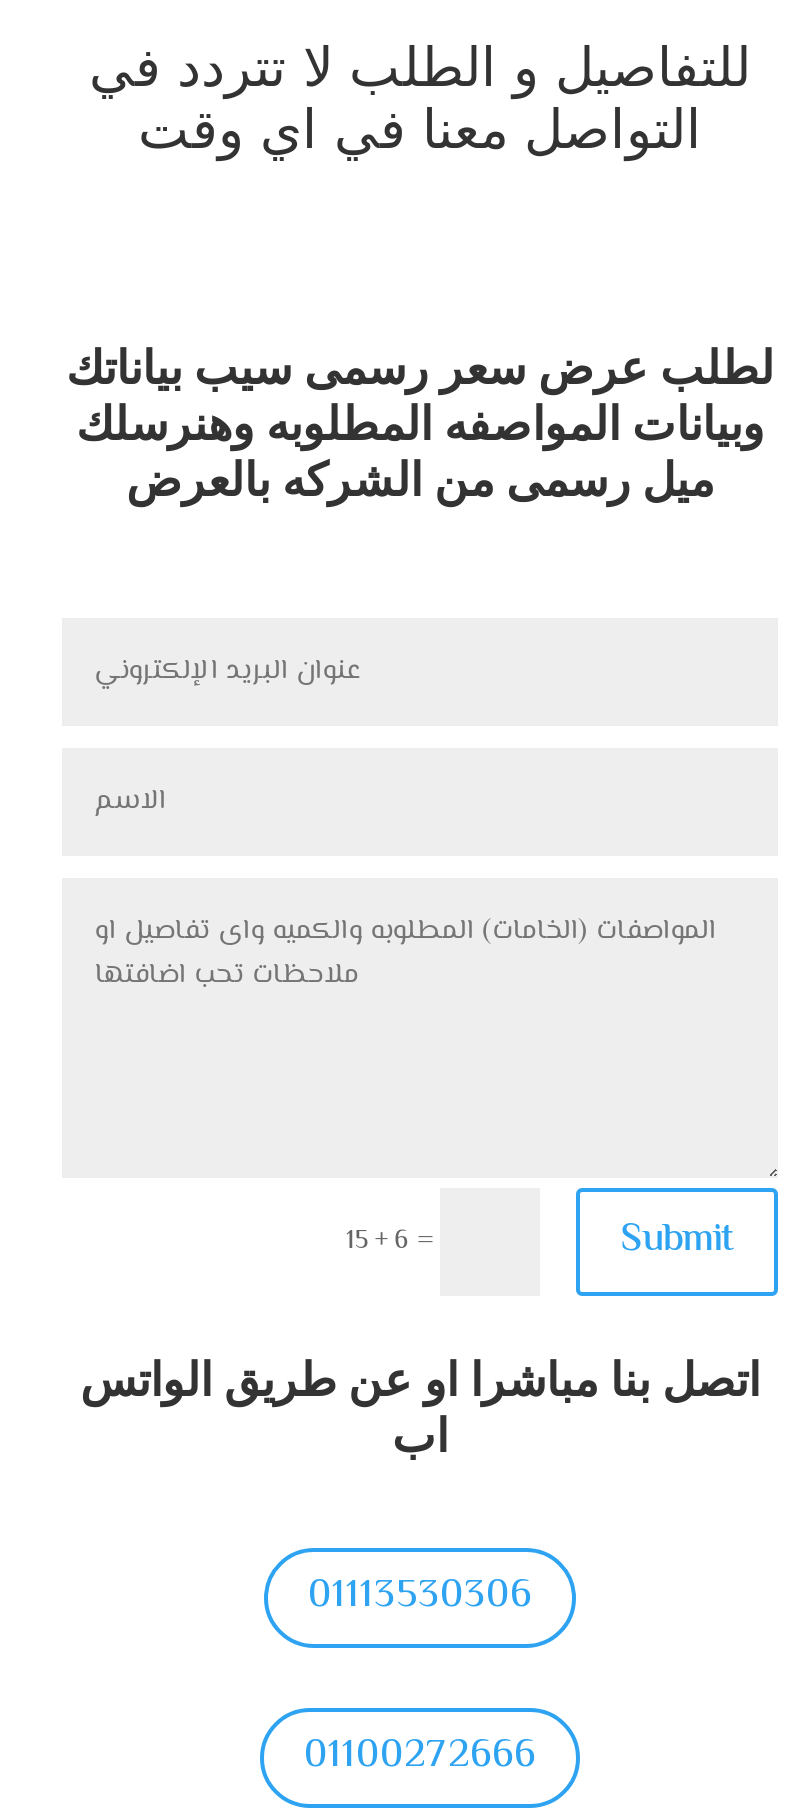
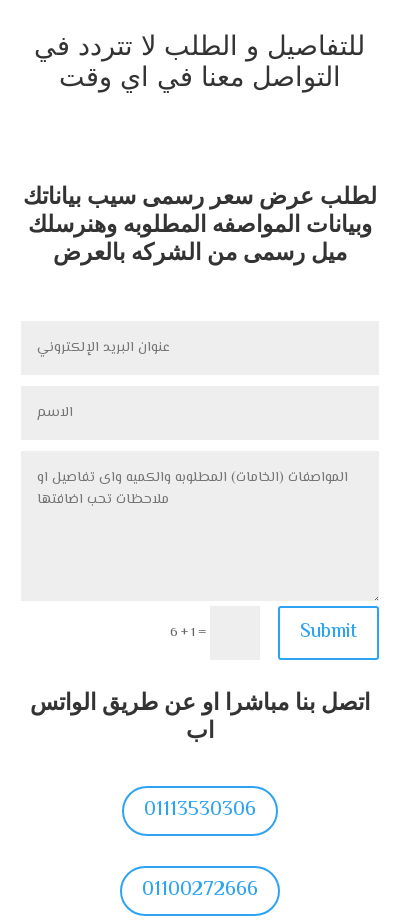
- 15 + 6 =
+ 6 + 1 =
